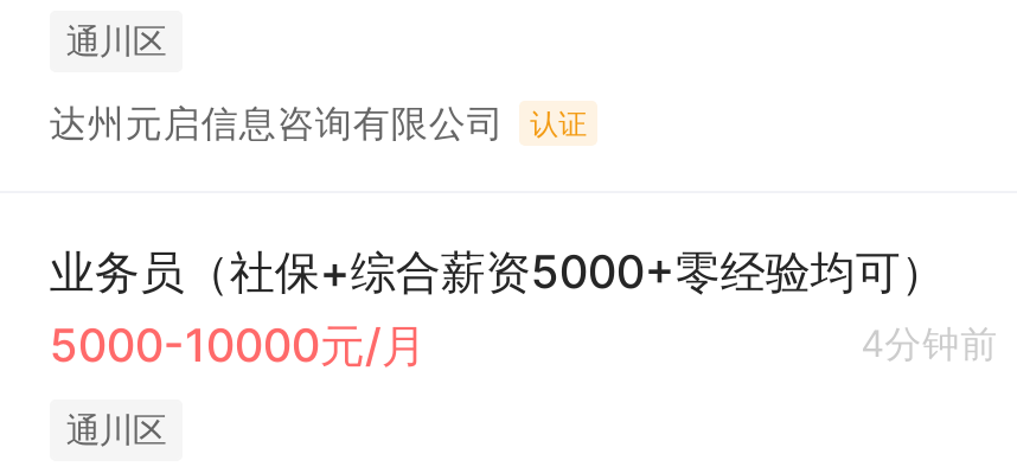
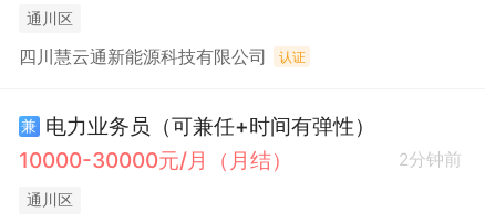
- 达州元启信息咨询有限公司
+ 四川慧云通新能源科技有限公司

- 业务员（社保+综合薪资5000+零经验均可）
- 5000-10000元/月
- 4分钟前
+ 兼 电力业务员（可兼任+时间有弹性）
+ 10000-30000元/月（月结）
+ 2分钟前
